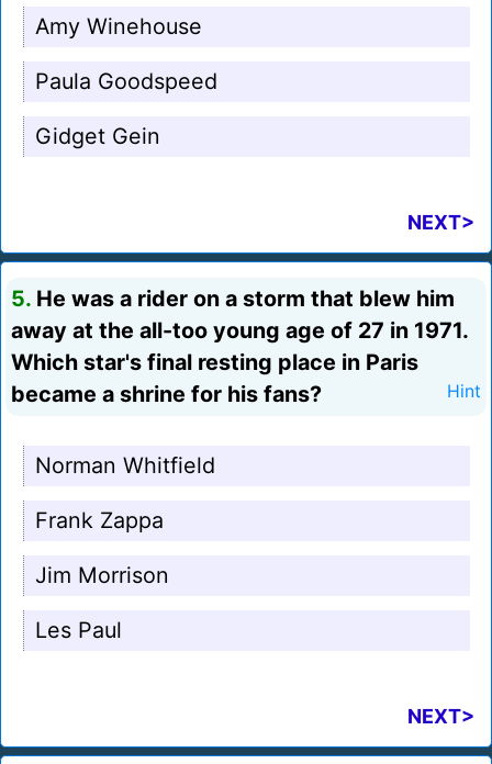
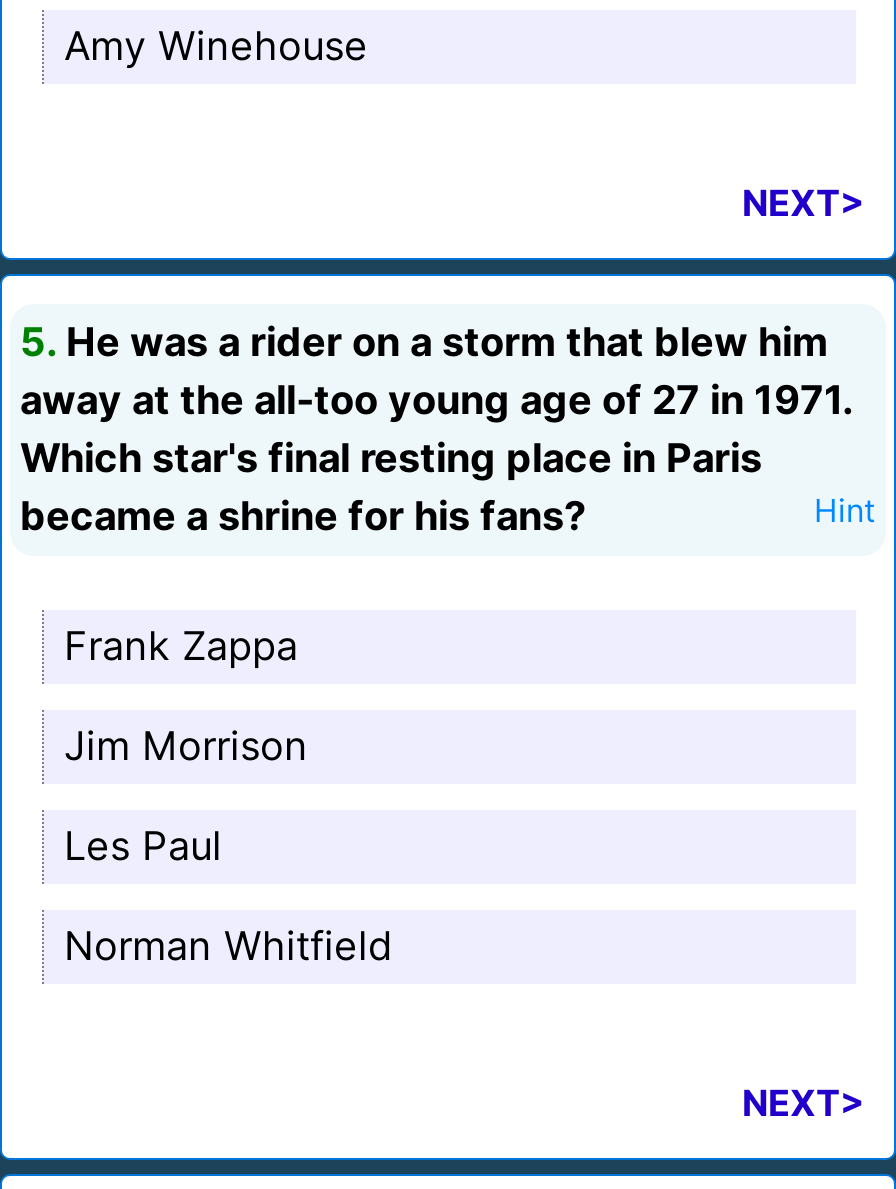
- Paula Goodspeed
- Gidget Gein

moved down: Norman Whitfield

moved up: Frank Zappa | Jim Morrison | Les Paul
